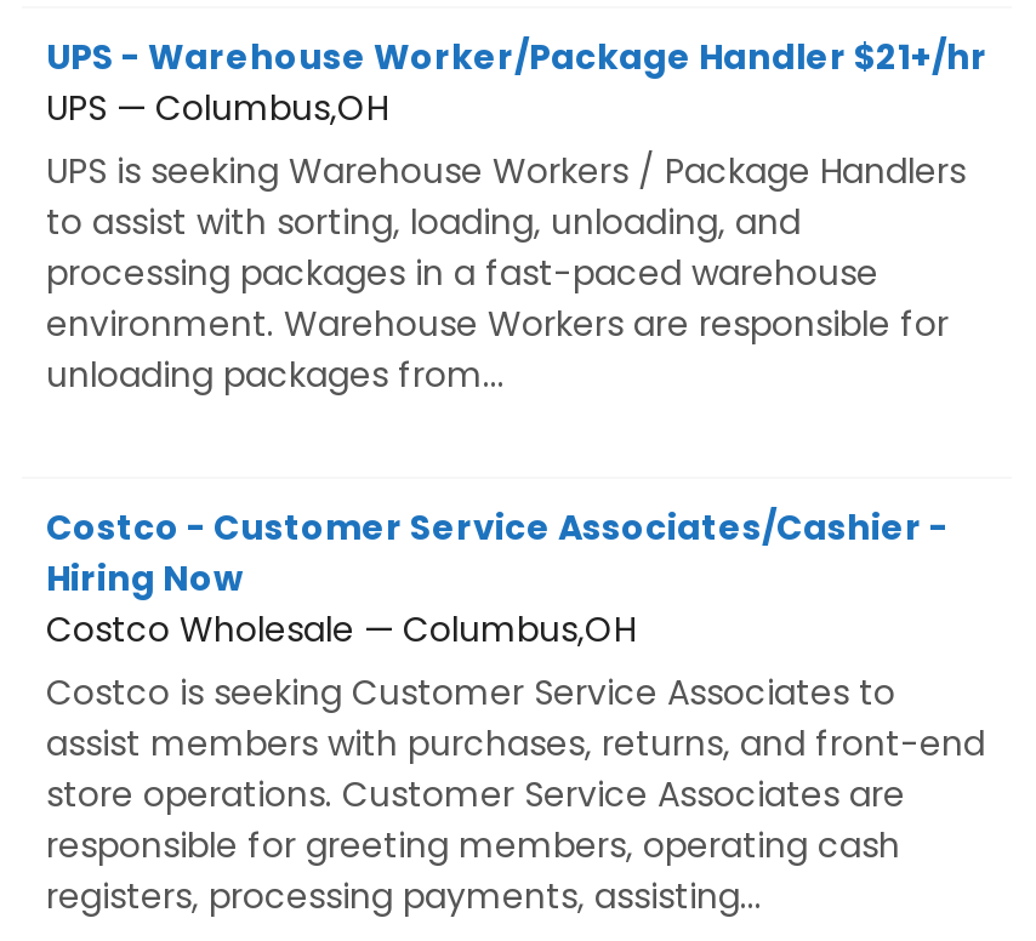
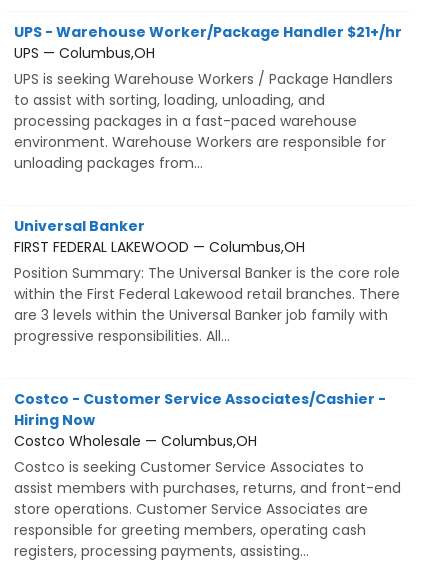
+ Universal Banker
+ FIRST FEDERAL LAKEWOOD — Columbus,OH
+ Position Summary: The Universal Banker is the core role
+ within the First Federal Lakewood retail branches. There
+ are 3 levels within the Universal Banker job family with
+ progressive responsibilities. All...
